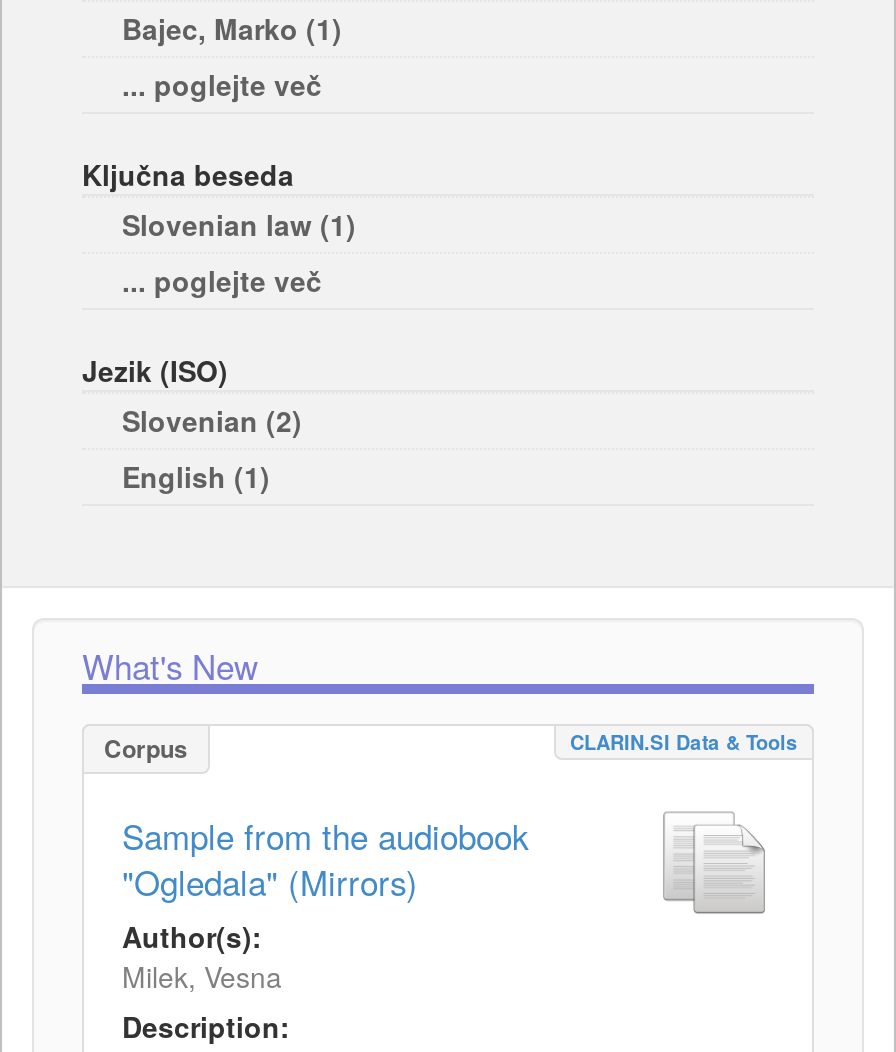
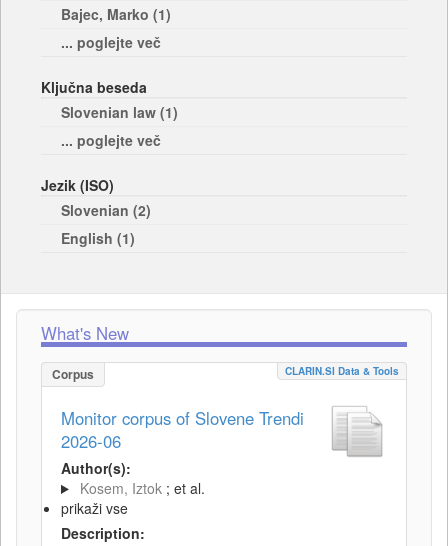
- Sample from the audiobook
- "Ogledala" (Mirrors)
+ Monitor corpus of Slovene Trendi
+ 2026-06

- Milek, Vesna
+ Kosem, Iztok ; et al.
+ prikaži vse
